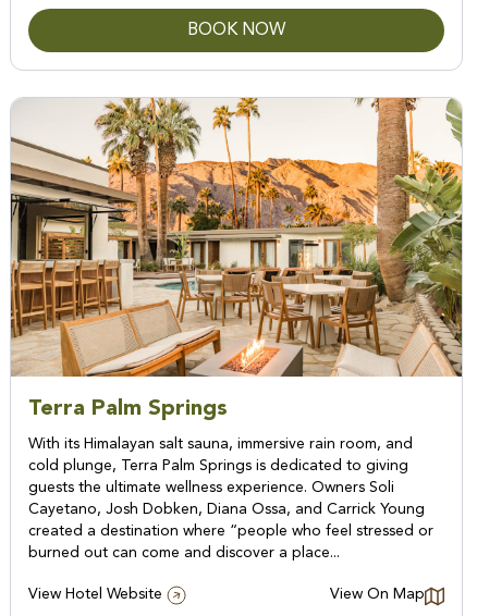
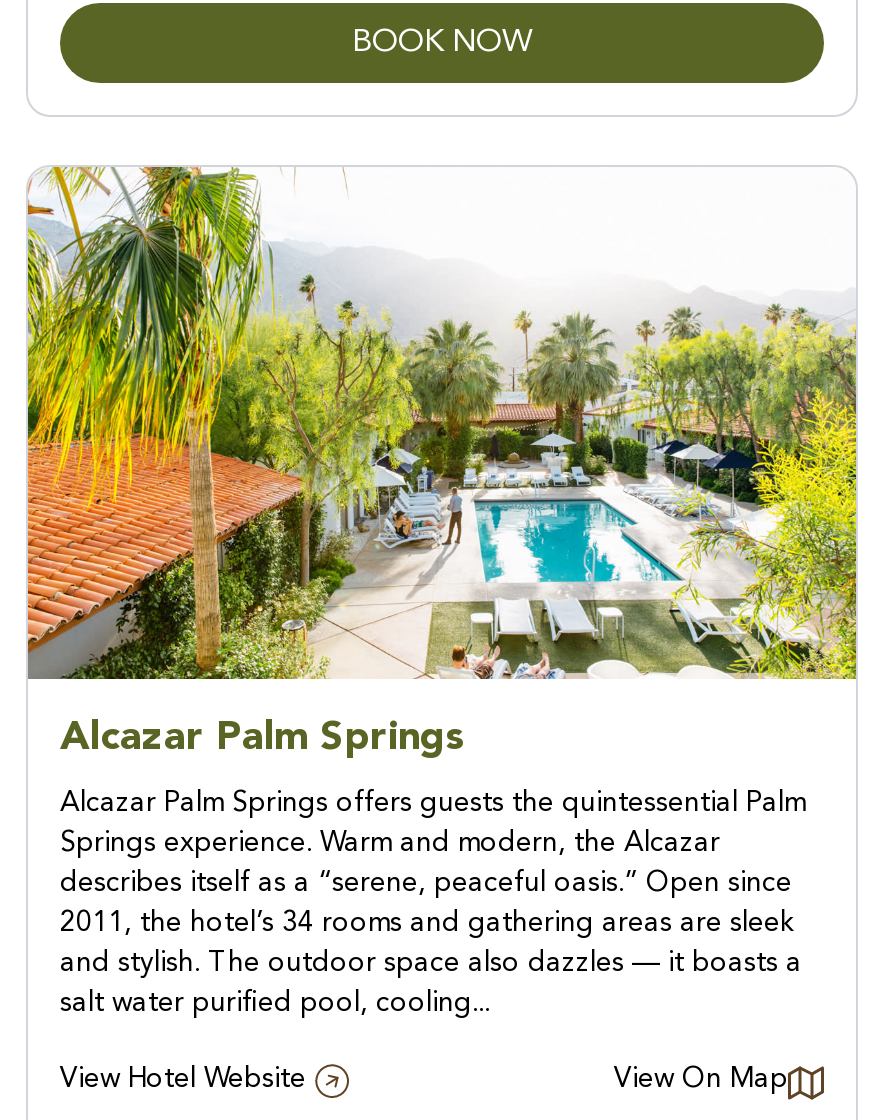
- [image]
- Terra Palm Springs
+ [image]
+ Alcazar Palm Springs

- With its Himalayan salt sauna, immersive rain room, and
- cold plunge, Terra Palm Springs is dedicated to giving
- guests the ultimate wellness experience. Owners Soli
- Cayetano, Josh Dobken, Diana Ossa, and Carrick Young
- created a destination where “people who feel stressed or
- burned out can come and discover a place...
+ Alcazar Palm Springs offers guests the quintessential Palm
+ Springs experience. Warm and modern, the Alcazar
+ describes itself as a “serene, peaceful oasis.” Open since
+ 2011, the hotel’s 34 rooms and gathering areas are sleek
+ and stylish. The outdoor space also dazzles — it boasts a
+ salt water purified pool, cooling...
